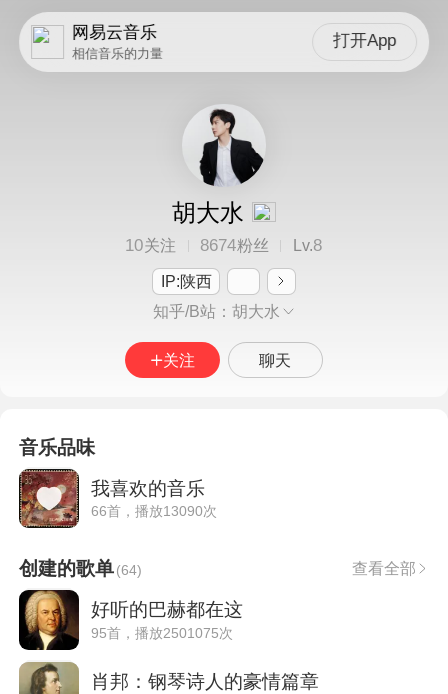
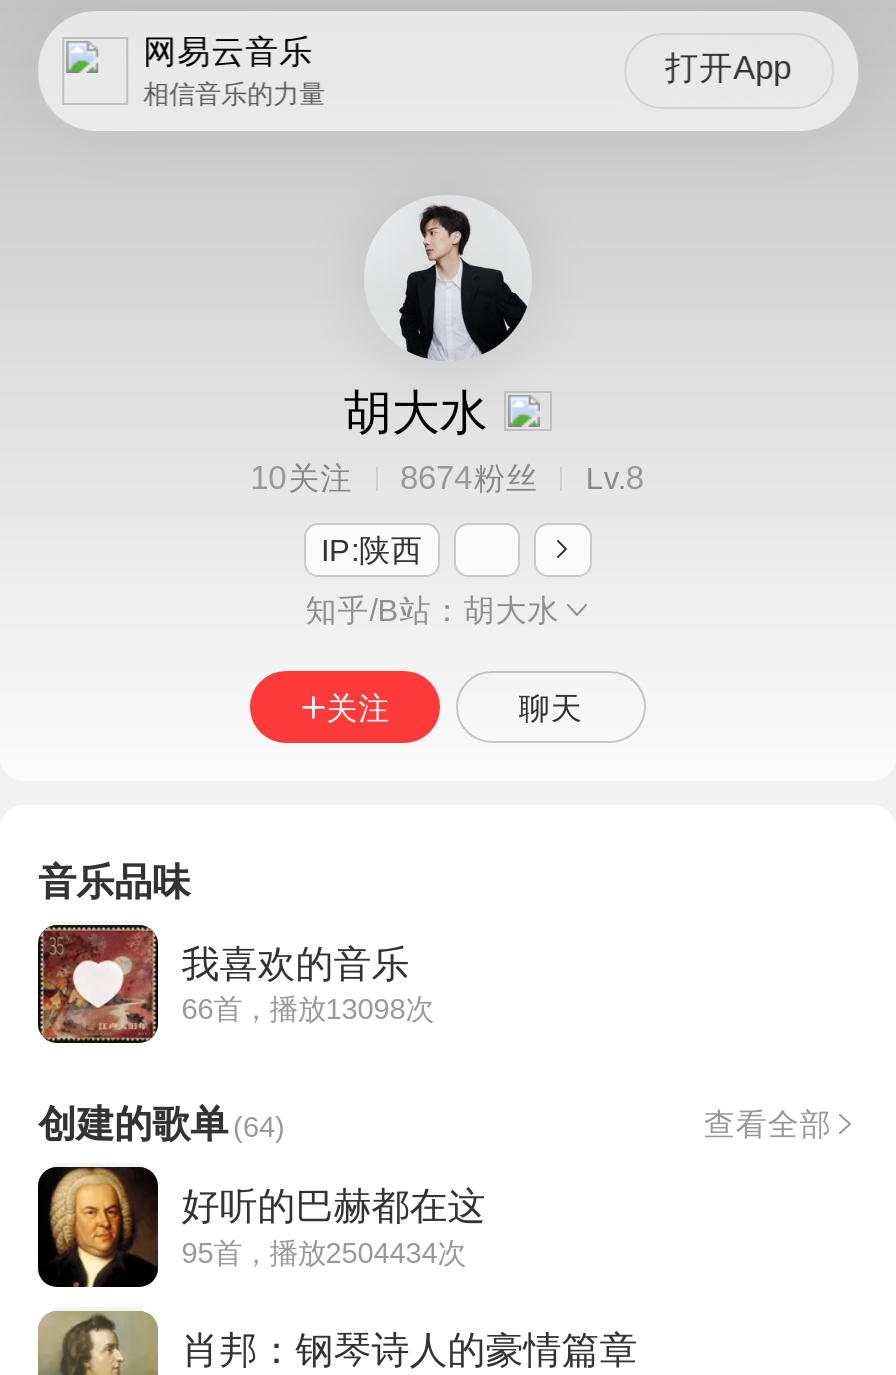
- 66首，播放13090次
+ 66首，播放13098次

- 95首，播放2501075次
+ 95首，播放2504434次
